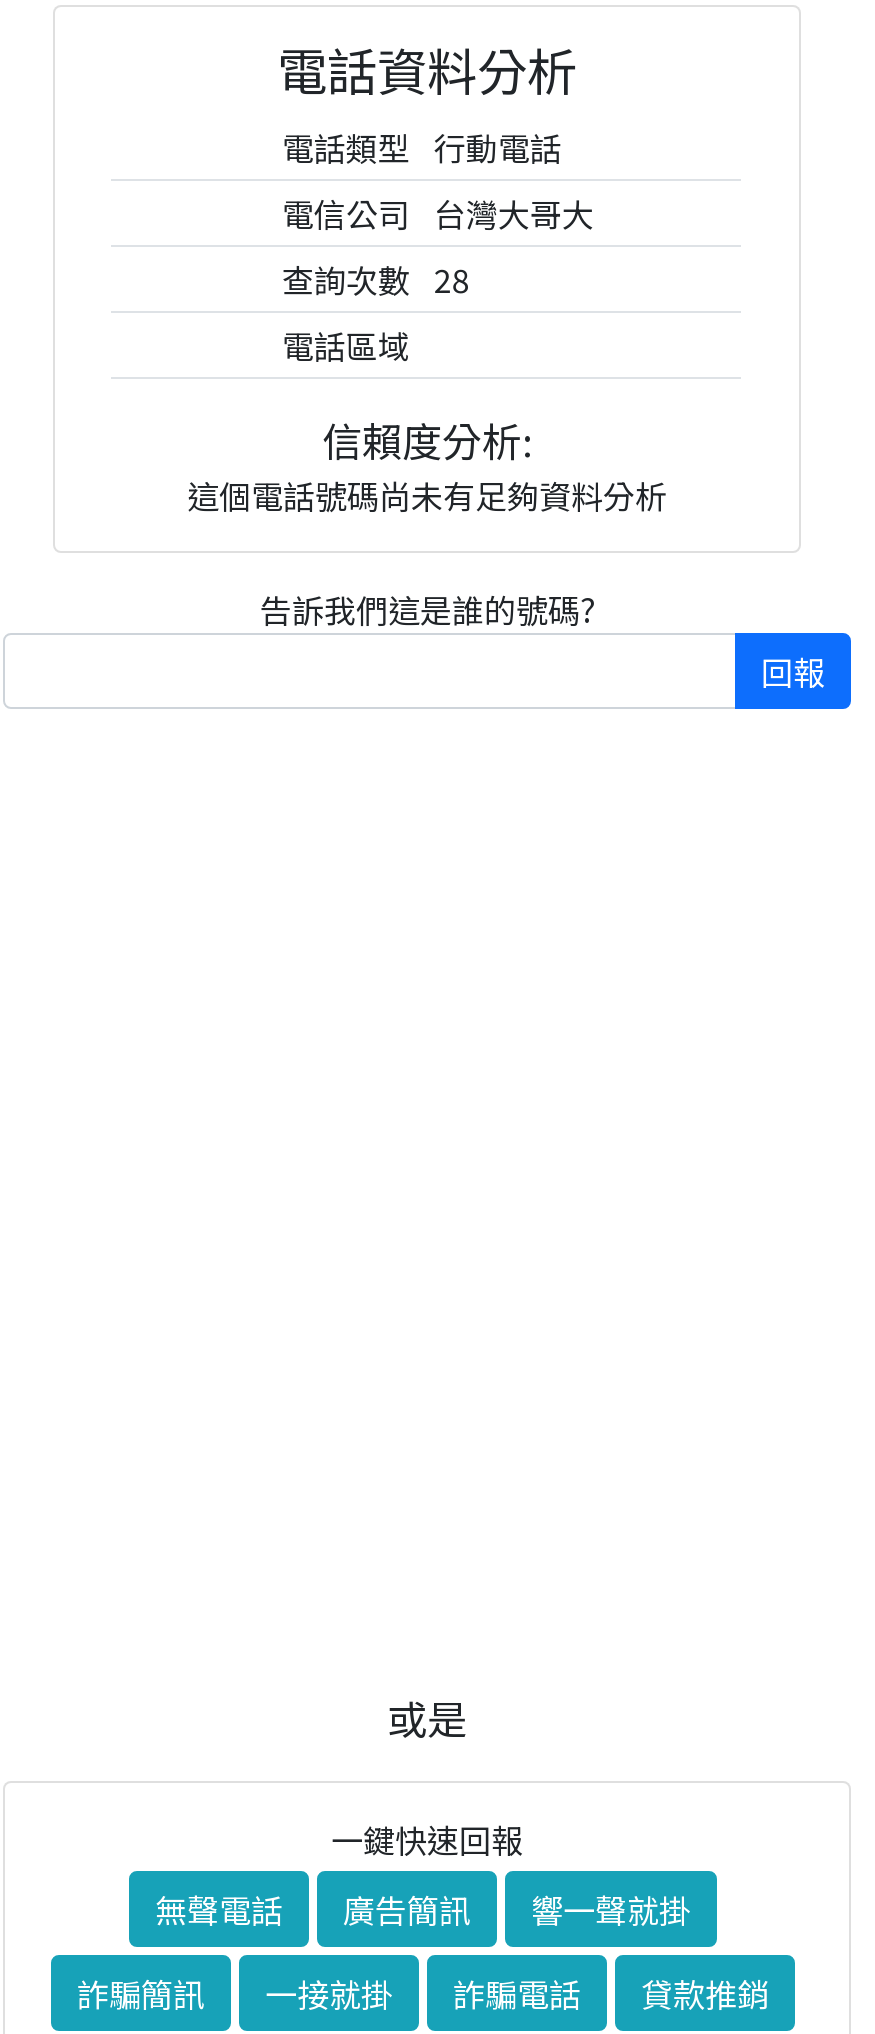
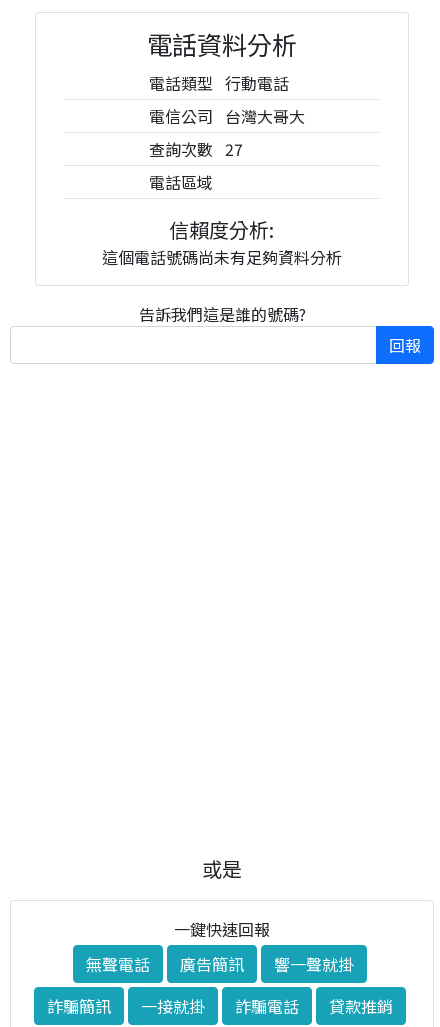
- 查詢次數 28
+ 查詢次數 27
